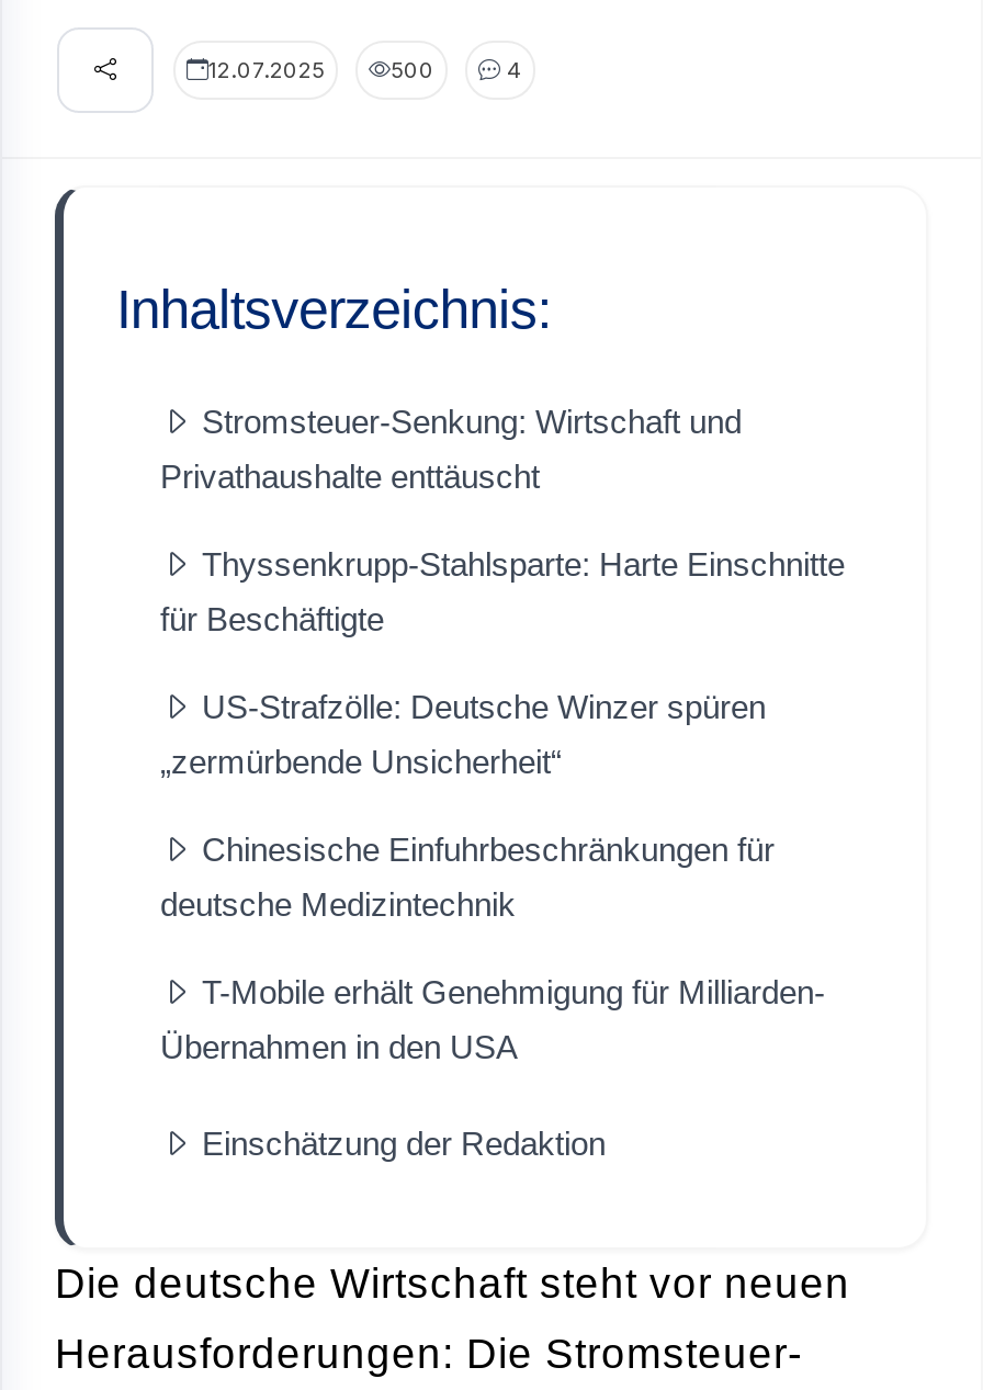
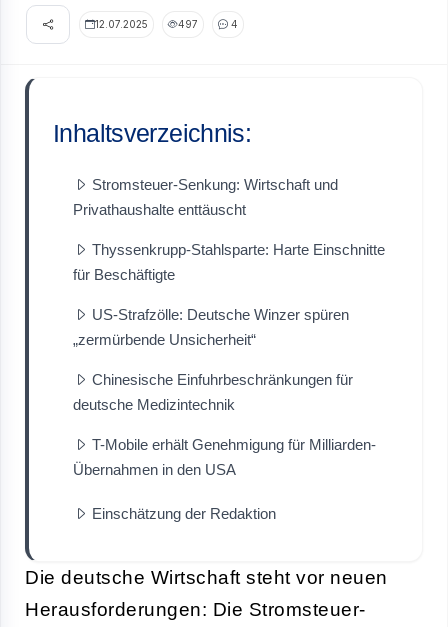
- 500
+ 497
